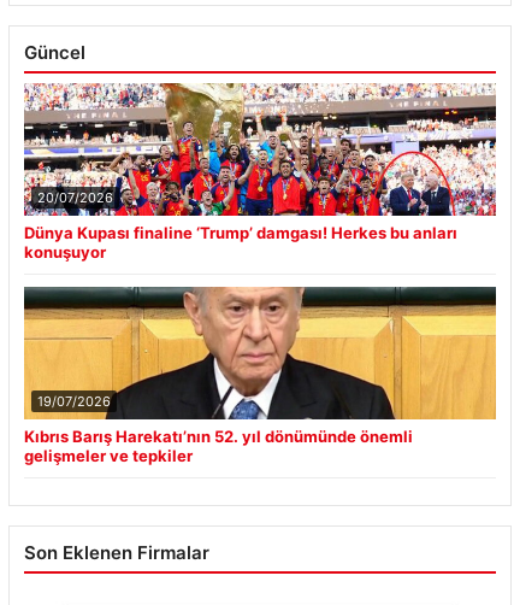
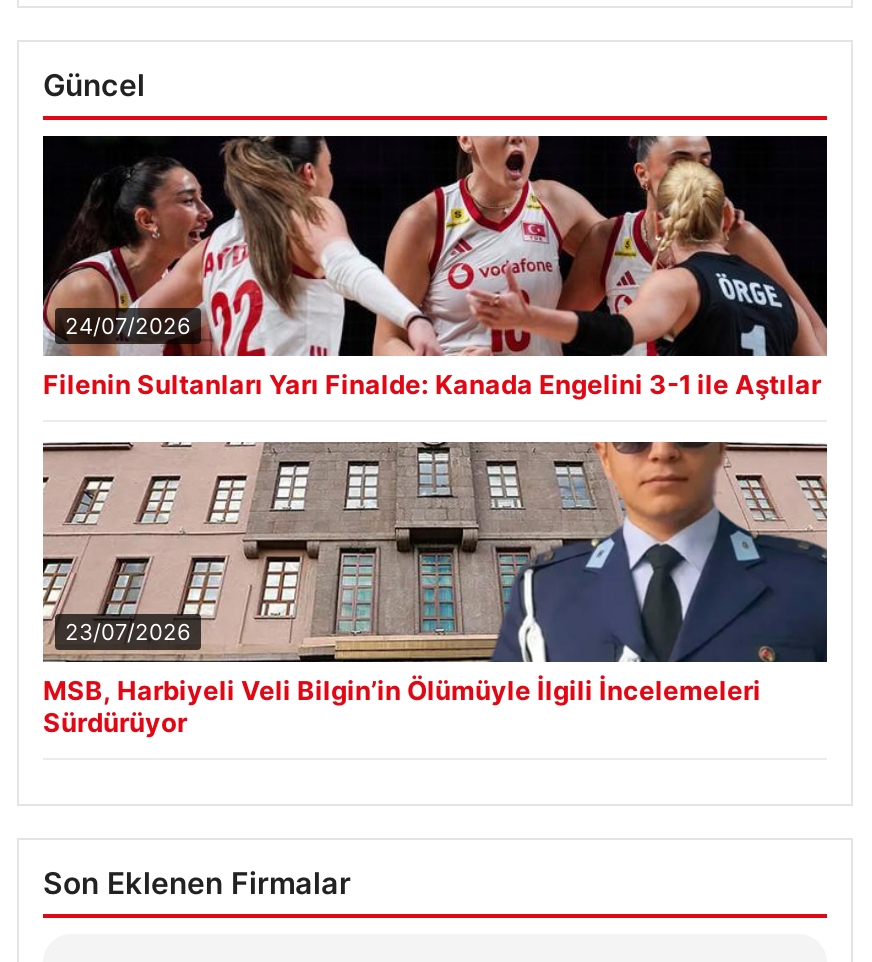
- [image]
- 20/07/2026
+ [image]
+ 24/07/2026

- Dünya Kupası finaline ‘Trump’ damgası! Herkes bu anları
- konuşuyor
+ Filenin Sultanları Yarı Finalde: Kanada Engelini 3-1 ile Aştılar

- [image]
- 19/07/2026
+ [image]
+ 23/07/2026

- Kıbrıs Barış Harekatı’nın 52. yıl dönümünde önemli
- gelişmeler ve tepkiler
+ MSB, Harbiyeli Veli Bilgin’in Ölümüyle İlgili İncelemeleri
+ Sürdürüyor
